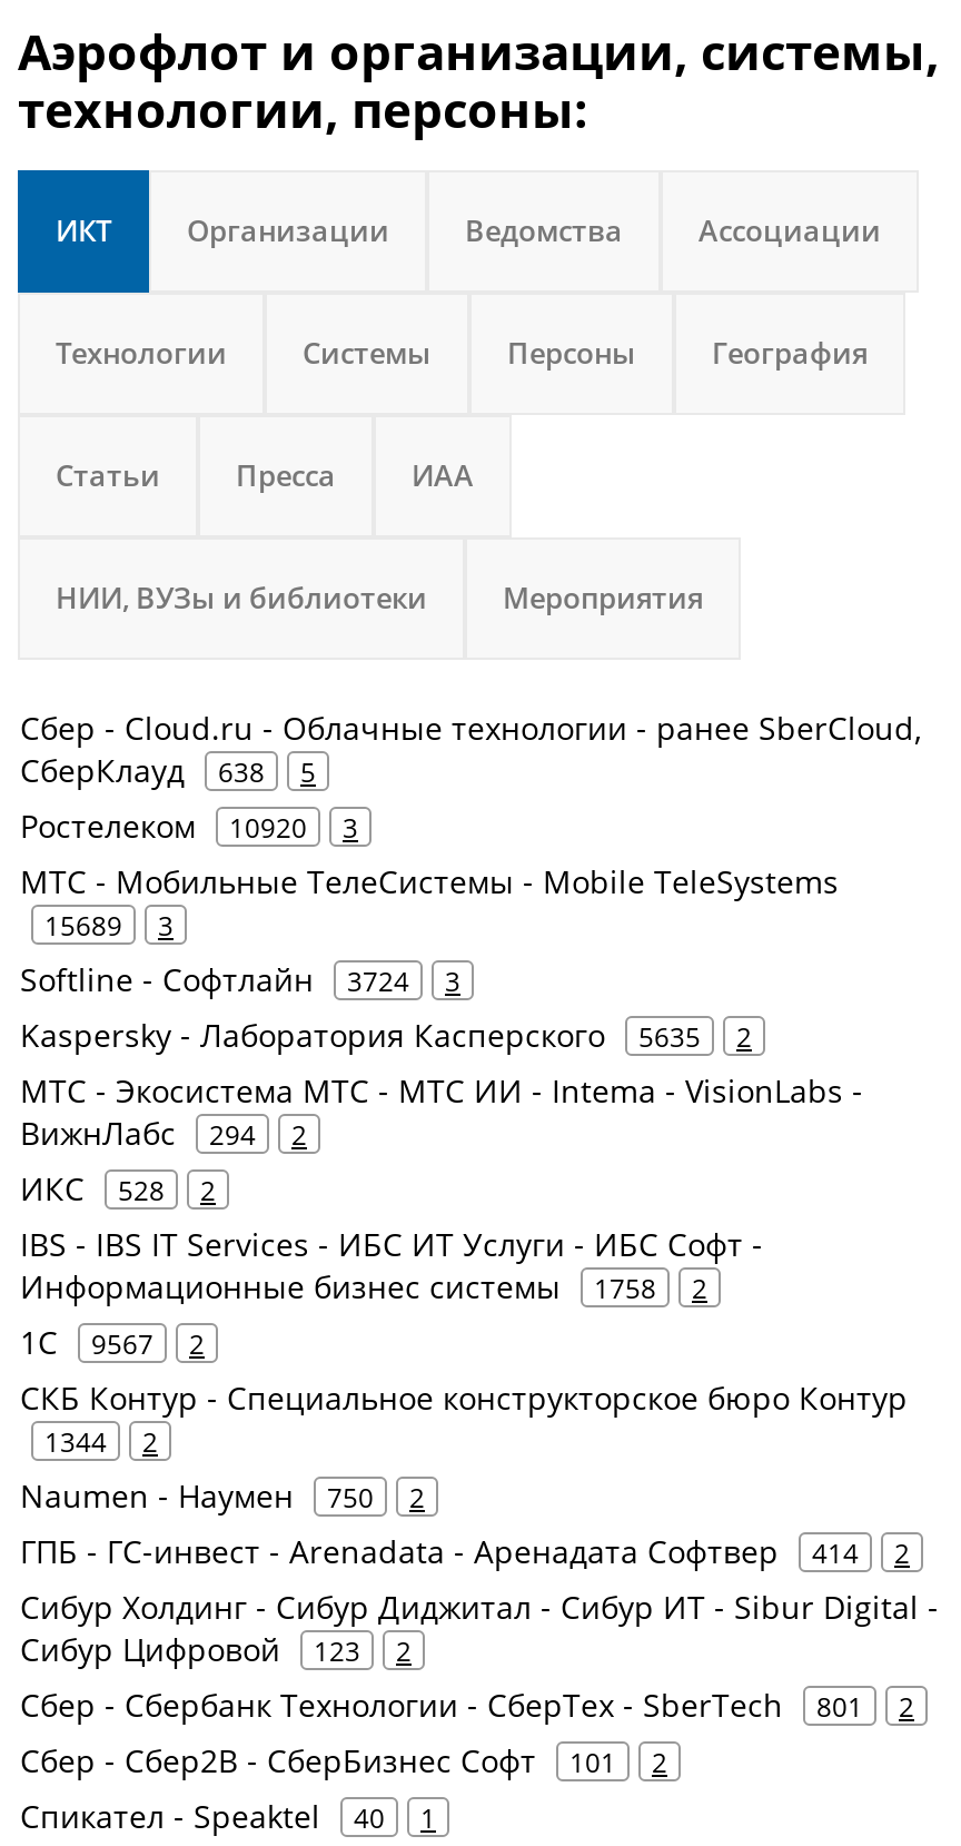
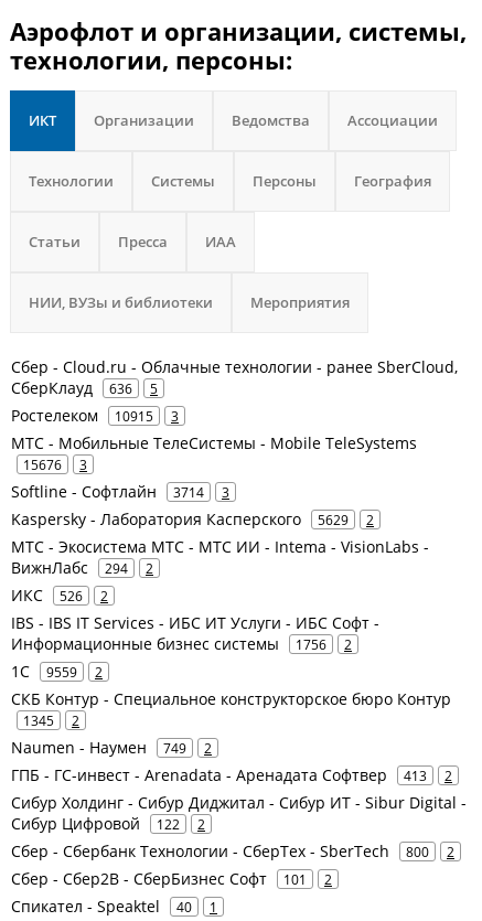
- СберКлауд 638 5
+ СберКлауд 636 5

- Ростелеком 10920 3
+ Ростелеком 10915 3

- 15689 3
+ 15676 3

- Softline - Софтлайн 3724 3
+ Softline - Софтлайн 3714 3

- Kaspersky - Лаборатория Касперского 5635 2
+ Kaspersky - Лаборатория Касперского 5629 2

- ИКС 528 2
+ ИКС 526 2

- Информационные бизнес системы 1758 2
+ Информационные бизнес системы 1756 2

- 1С 9567 2
+ 1С 9559 2

- 1344 2
+ 1345 2

- Naumen - Наумен 750 2
+ Naumen - Наумен 749 2

- ГПБ - ГС-инвест - Arenadata - Аренадата Софтвер 414 2
+ ГПБ - ГС-инвест - Arenadata - Аренадата Софтвер 413 2

- Сибур Цифровой 123 2
+ Сибур Цифровой 122 2

- Сбер - Сбербанк Технологии - СберТех - SberTech 801 2
+ Сбер - Сбербанк Технологии - СберТех - SberTech 800 2
